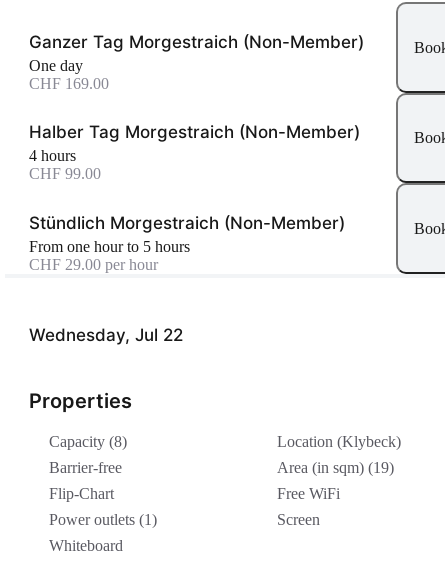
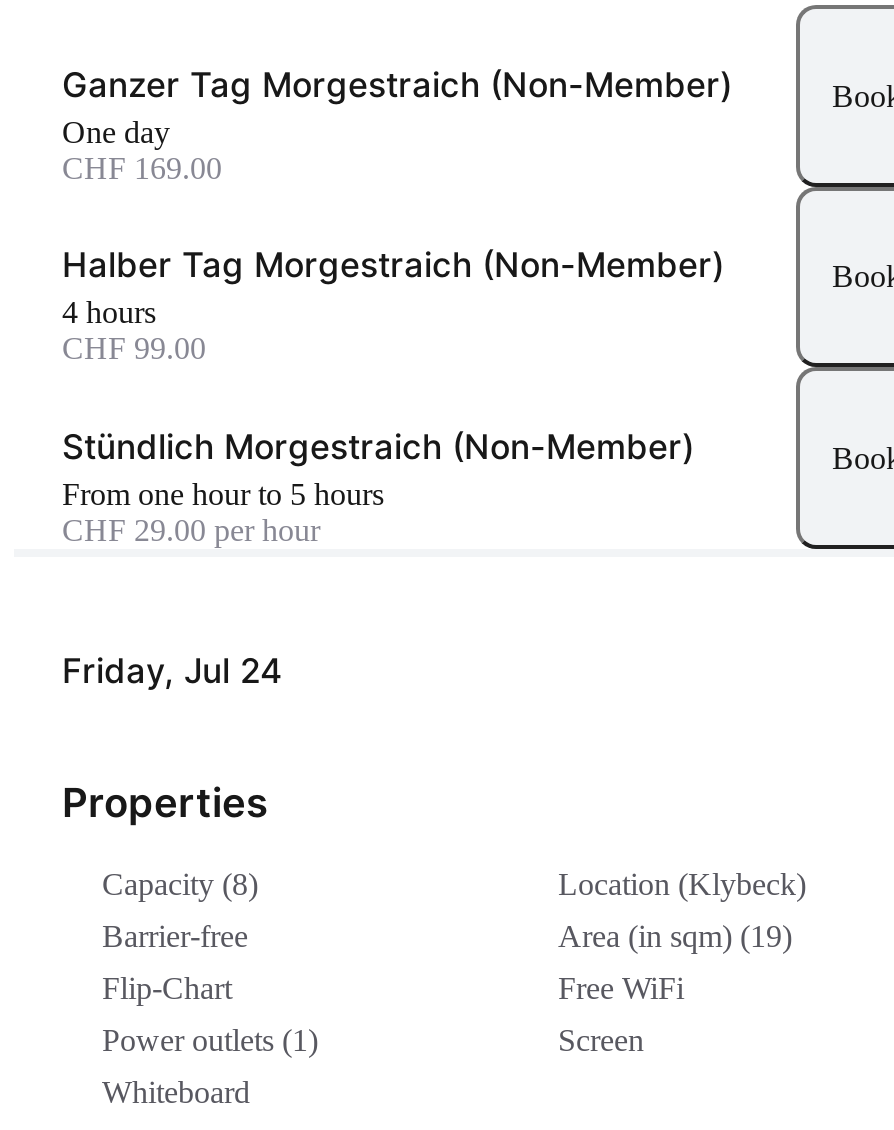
- Wednesday, Jul 22
+ Friday, Jul 24
